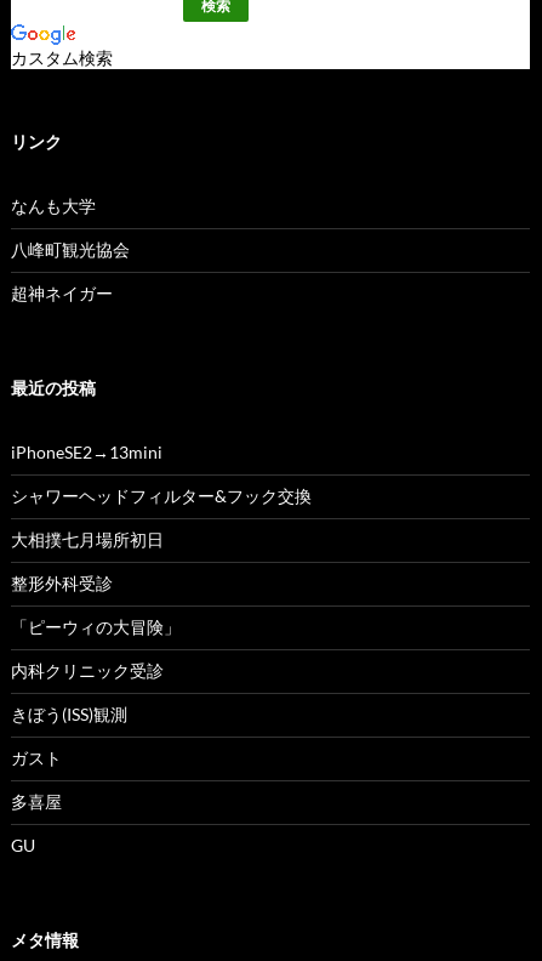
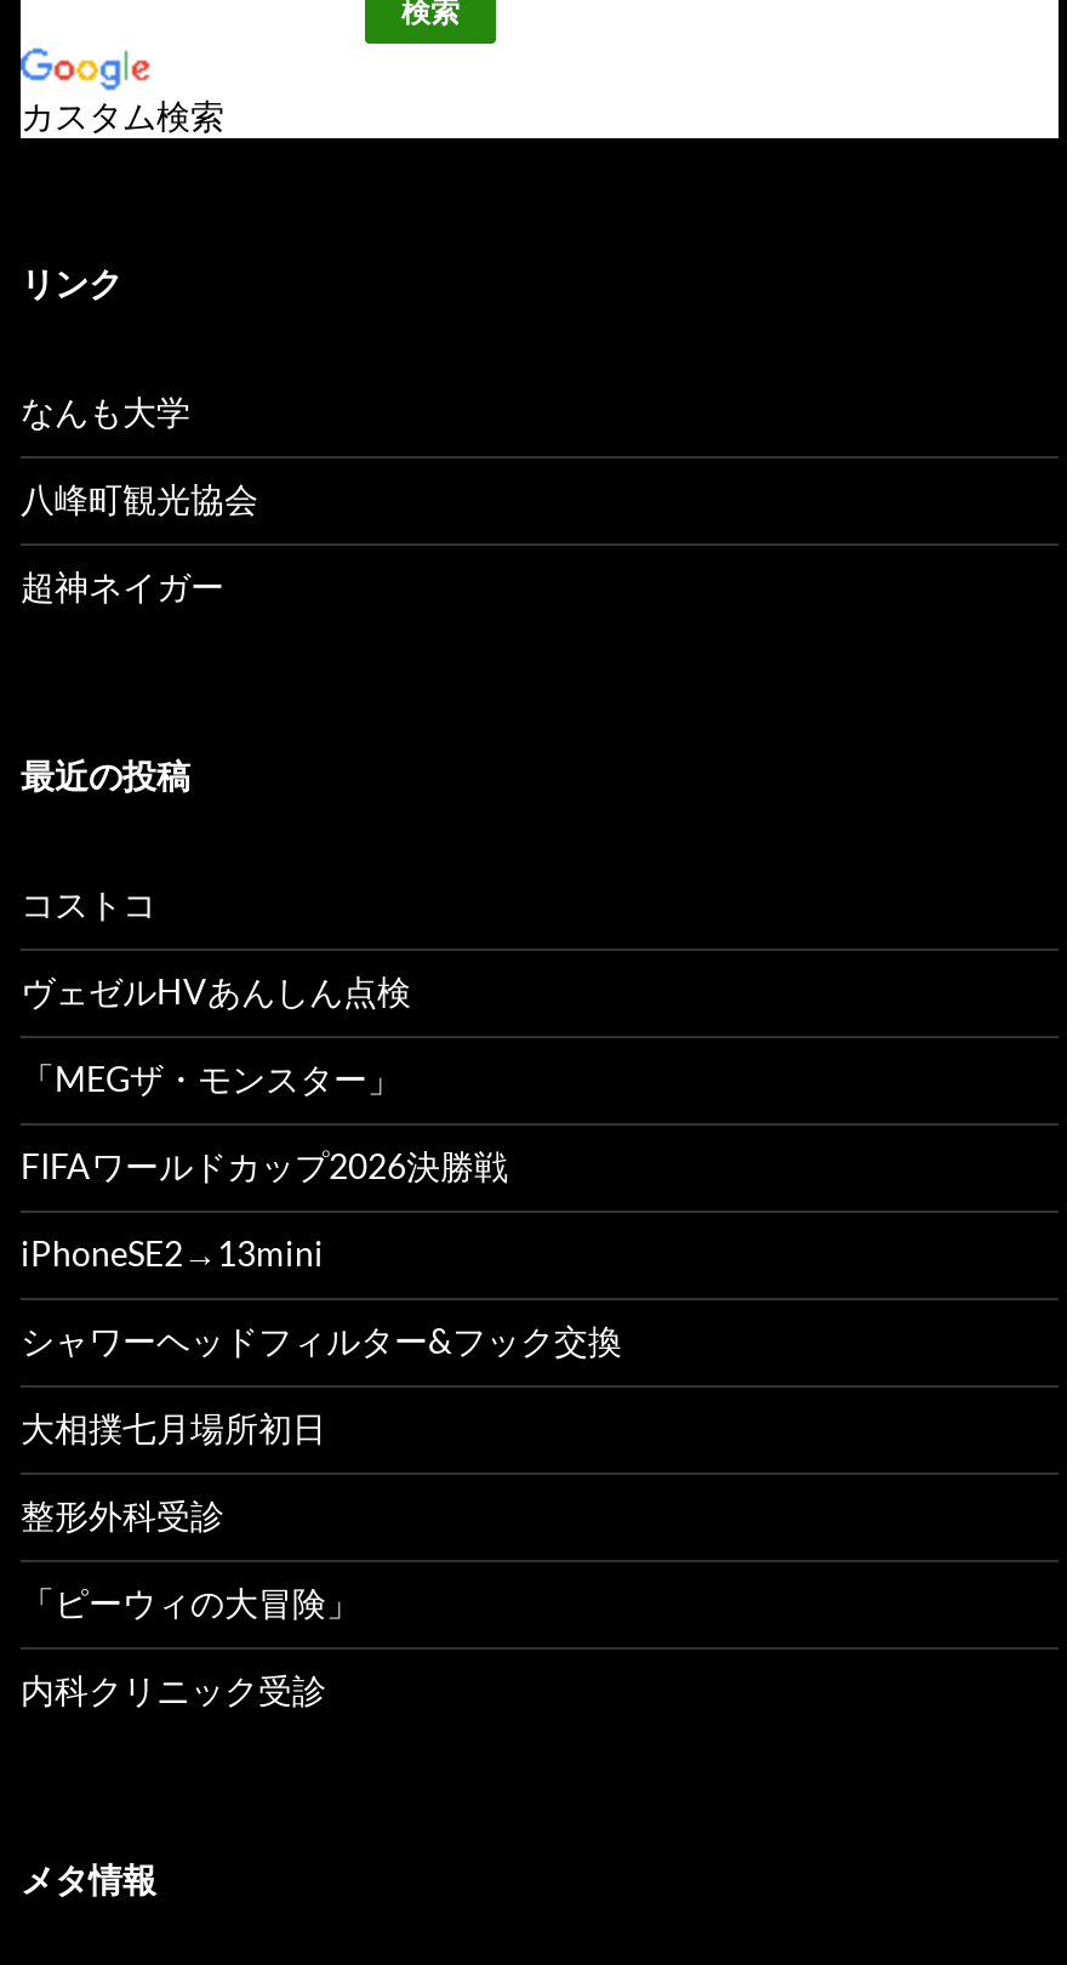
+ コストコ
+ ヴェゼルHVあんしん点検
+ 「MEGザ・モンスター」
+ FIFAワールドカップ2026決勝戦

moved down: シャワーヘッドフィルター&フック交換 | 大相撲七月場所初日 | 整形外科受診 | 「ピーウィの大冒険」 | 内科クリニック受診

- きぼう(ISS)観測
- ガスト
- 多喜屋
- GU
